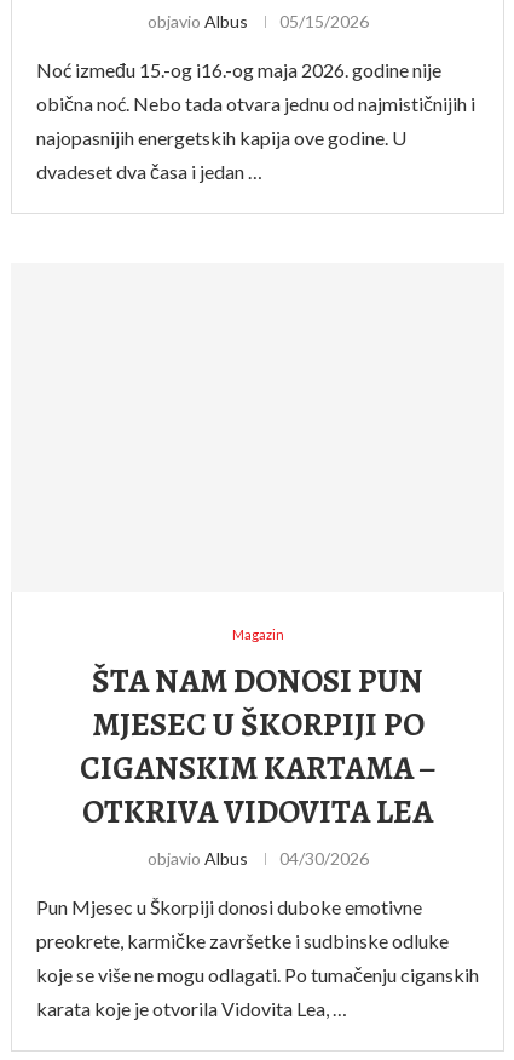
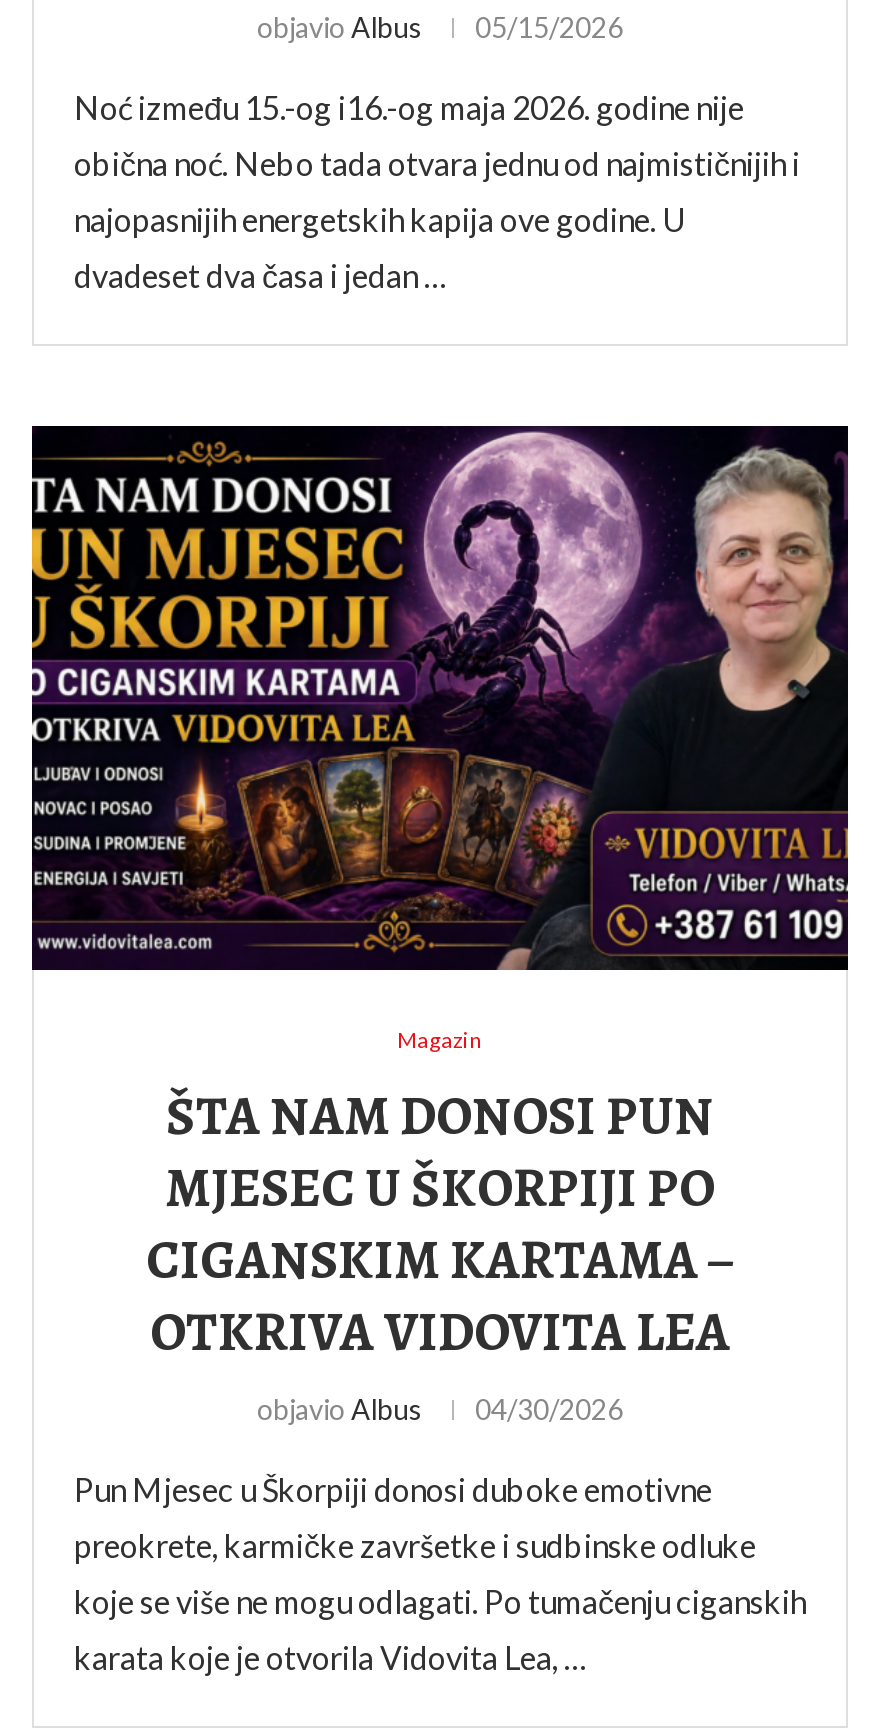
+ [image]
